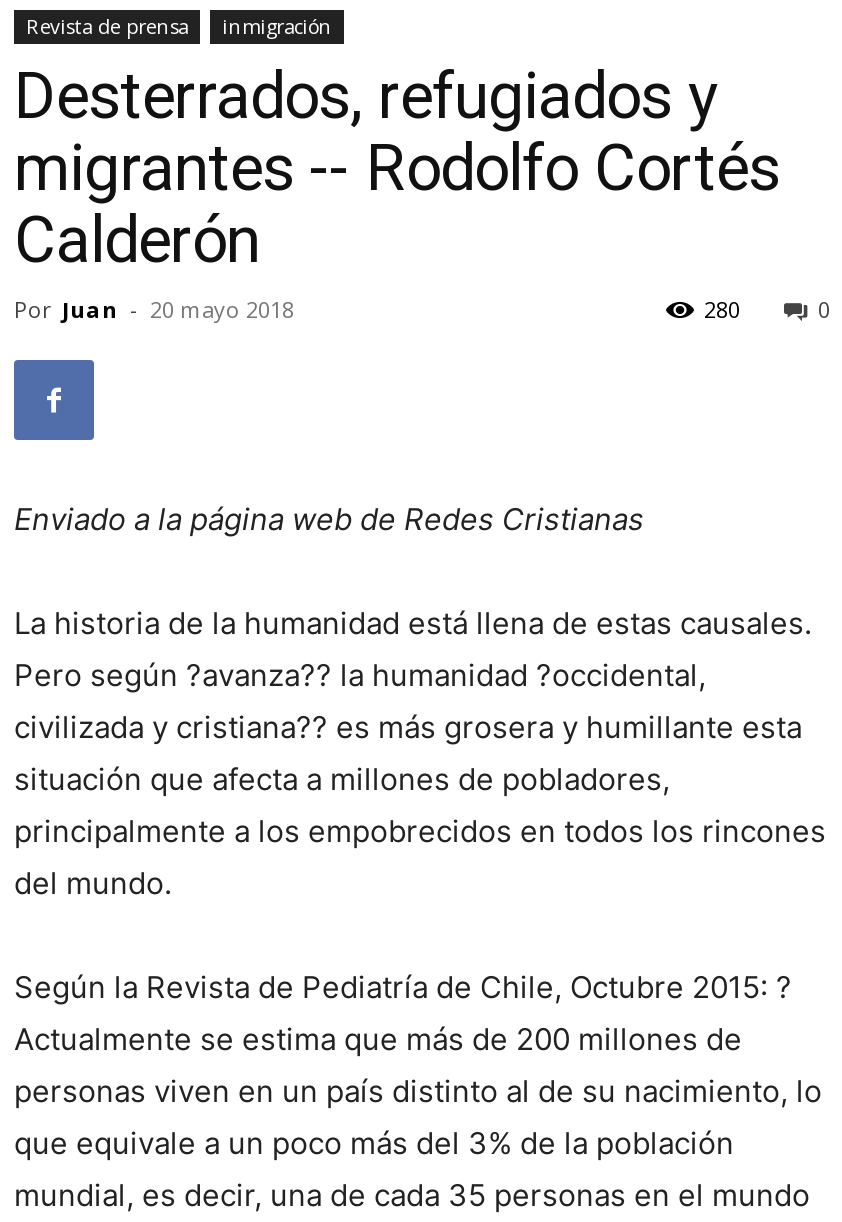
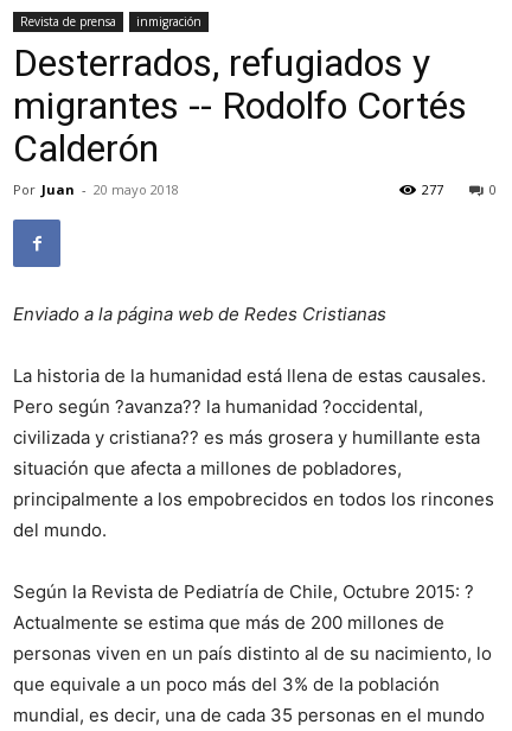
- 280
+ 277
